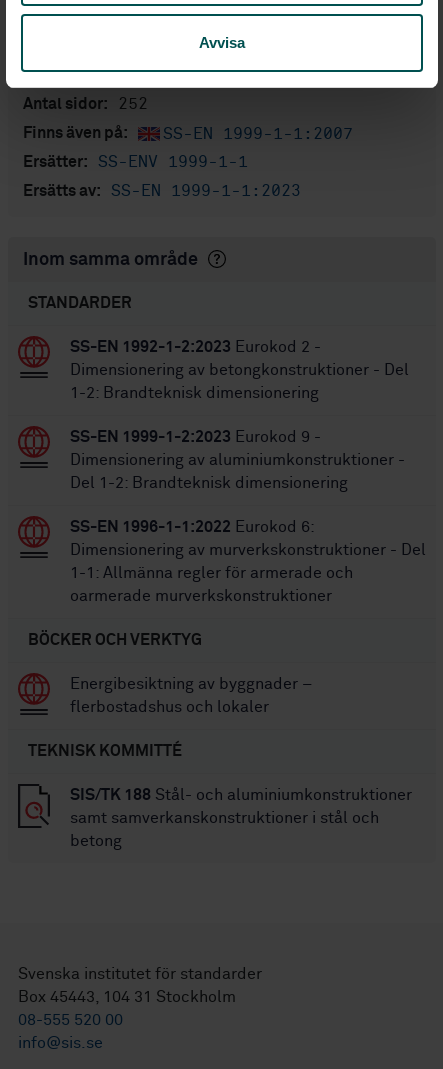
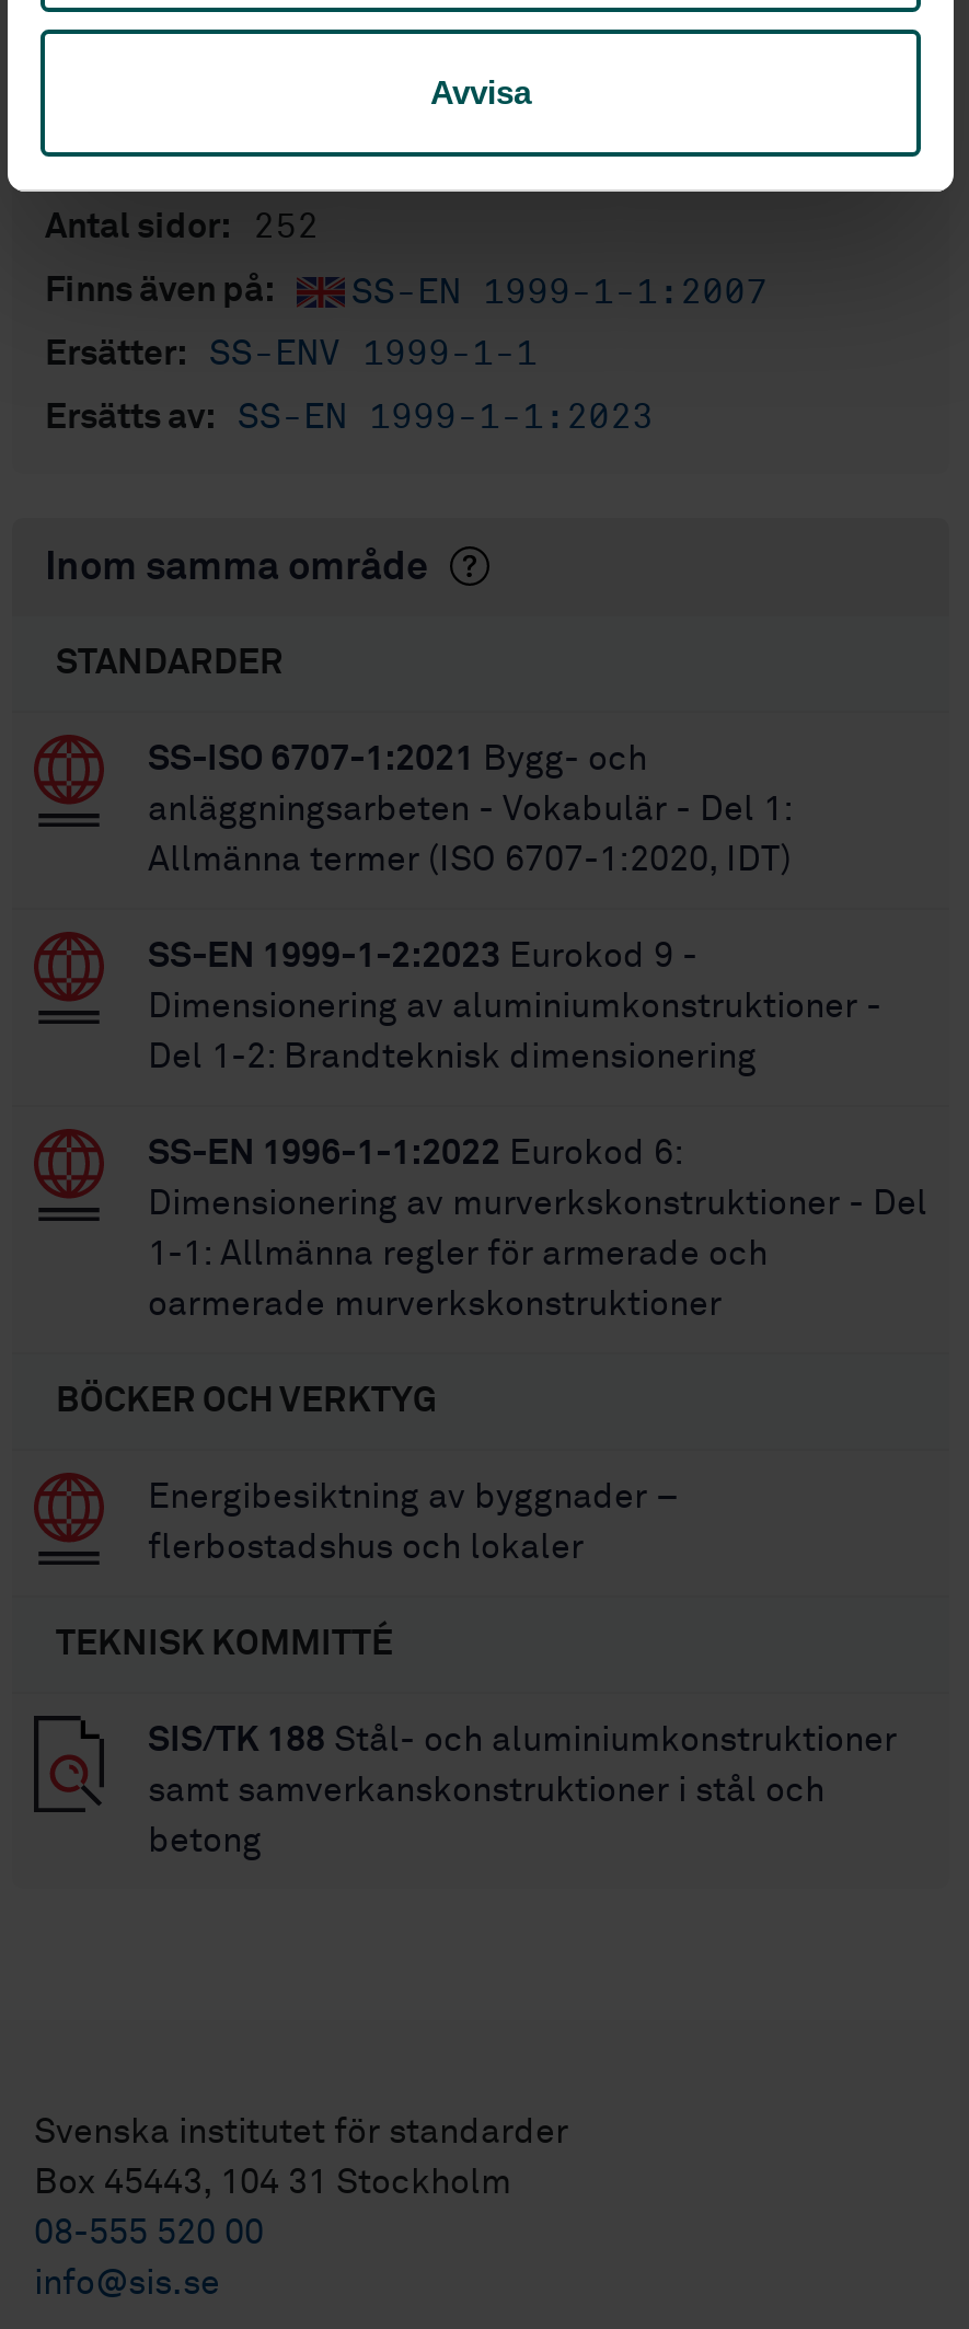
- SS-EN 1992-1-2:2023 Eurokod 2 -
- Dimensionering av betongkonstruktioner - Del
- 1-2: Brandteknisk dimensionering
+ SS-ISO 6707-1:2021 Bygg- och
+ anläggningsarbeten - Vokabulär - Del 1:
+ Allmänna termer (ISO 6707-1:2020, IDT)
